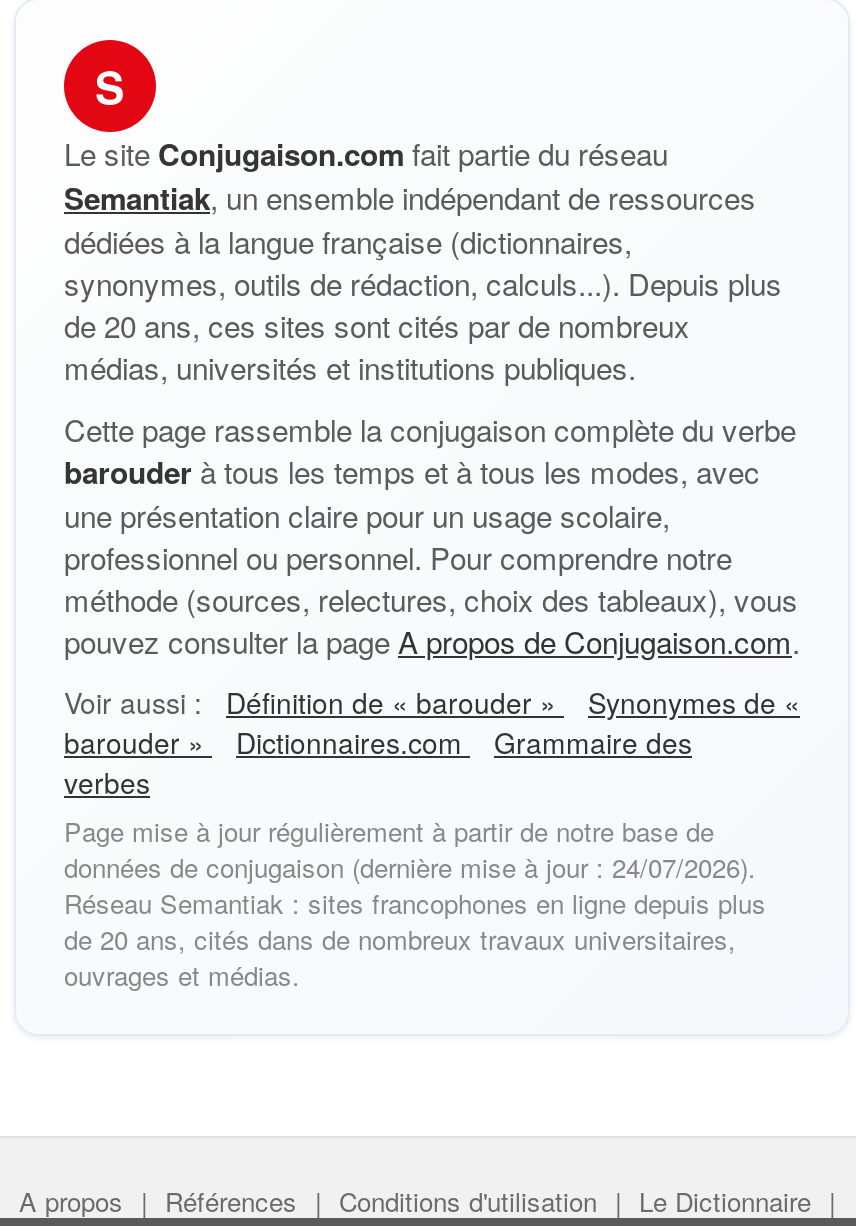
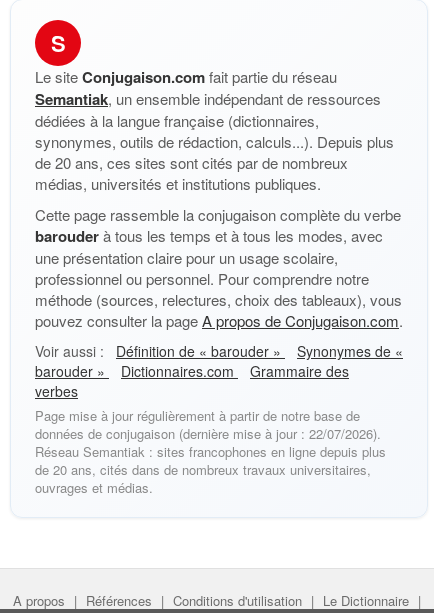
- données de conjugaison (dernière mise à jour : 24/07/2026).
+ données de conjugaison (dernière mise à jour : 22/07/2026).
